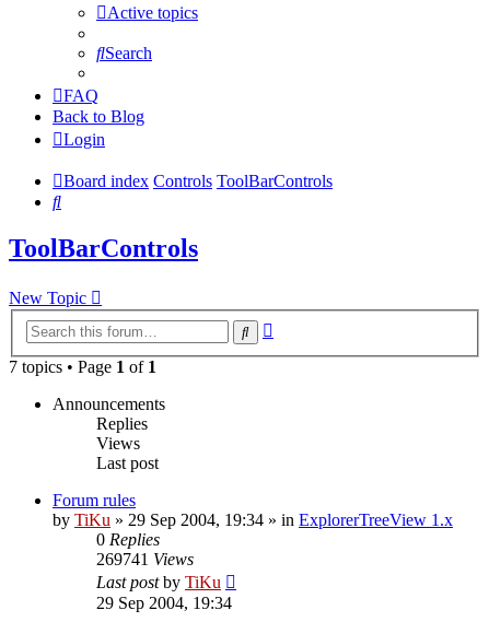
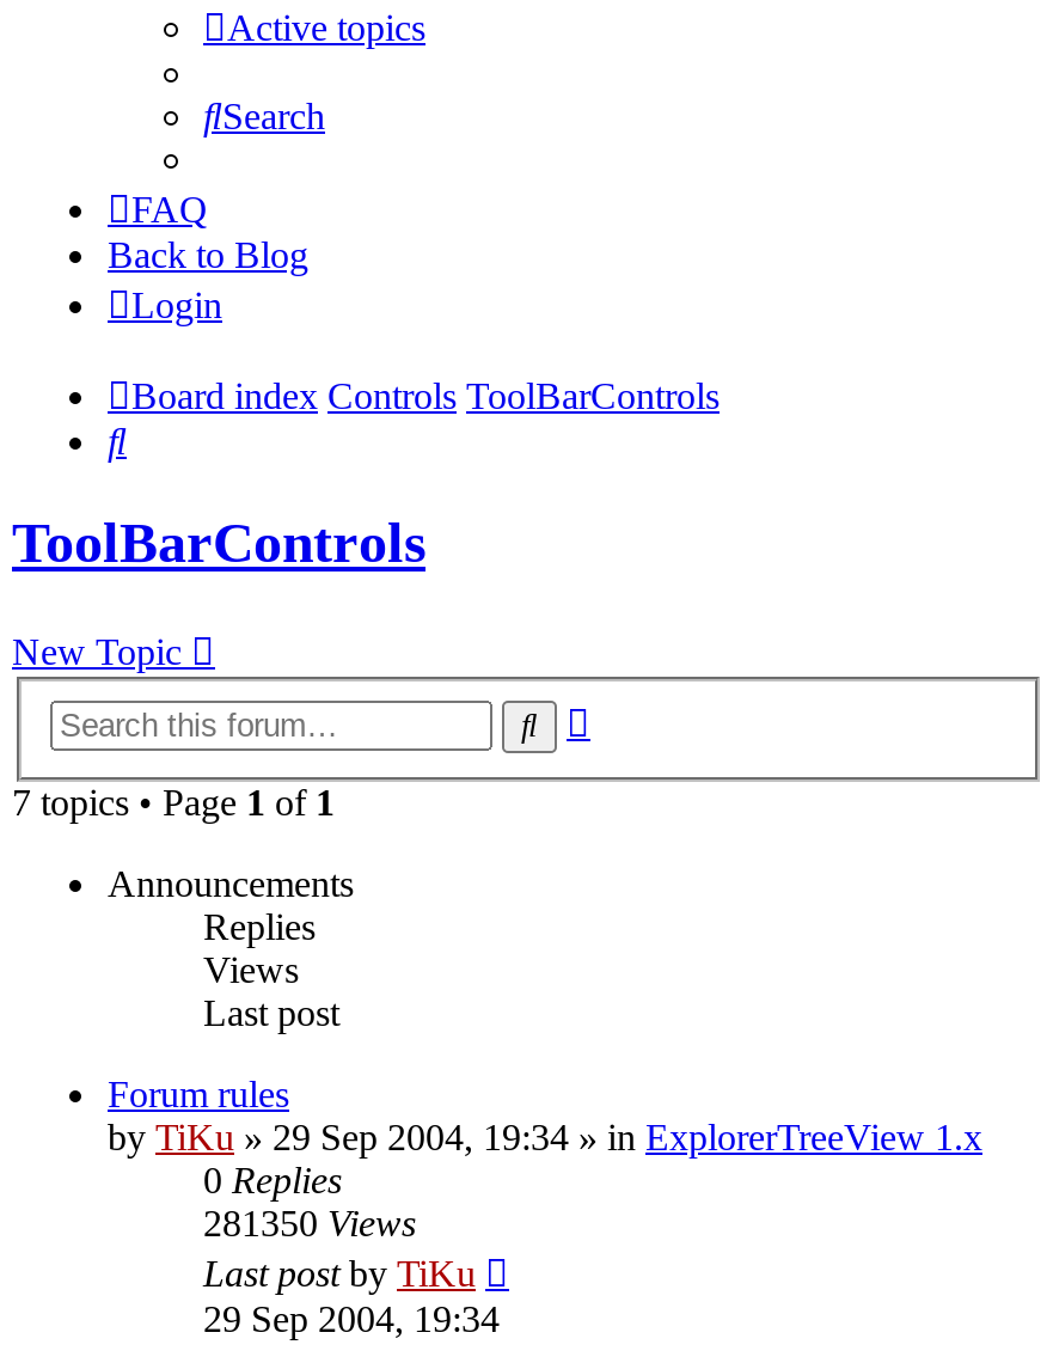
- 269741 Views
+ 281350 Views
